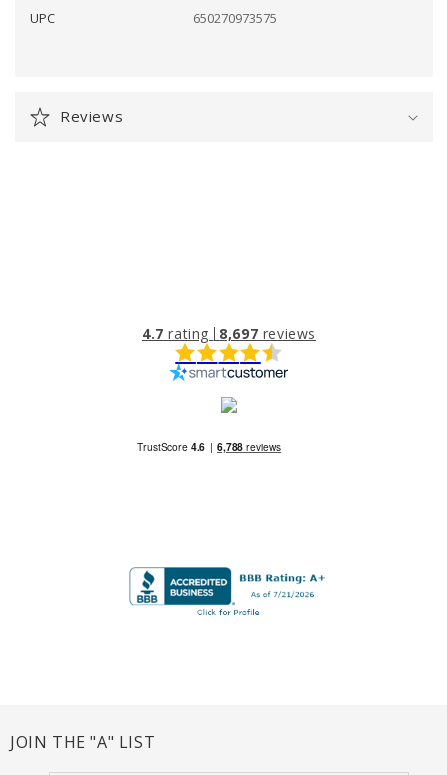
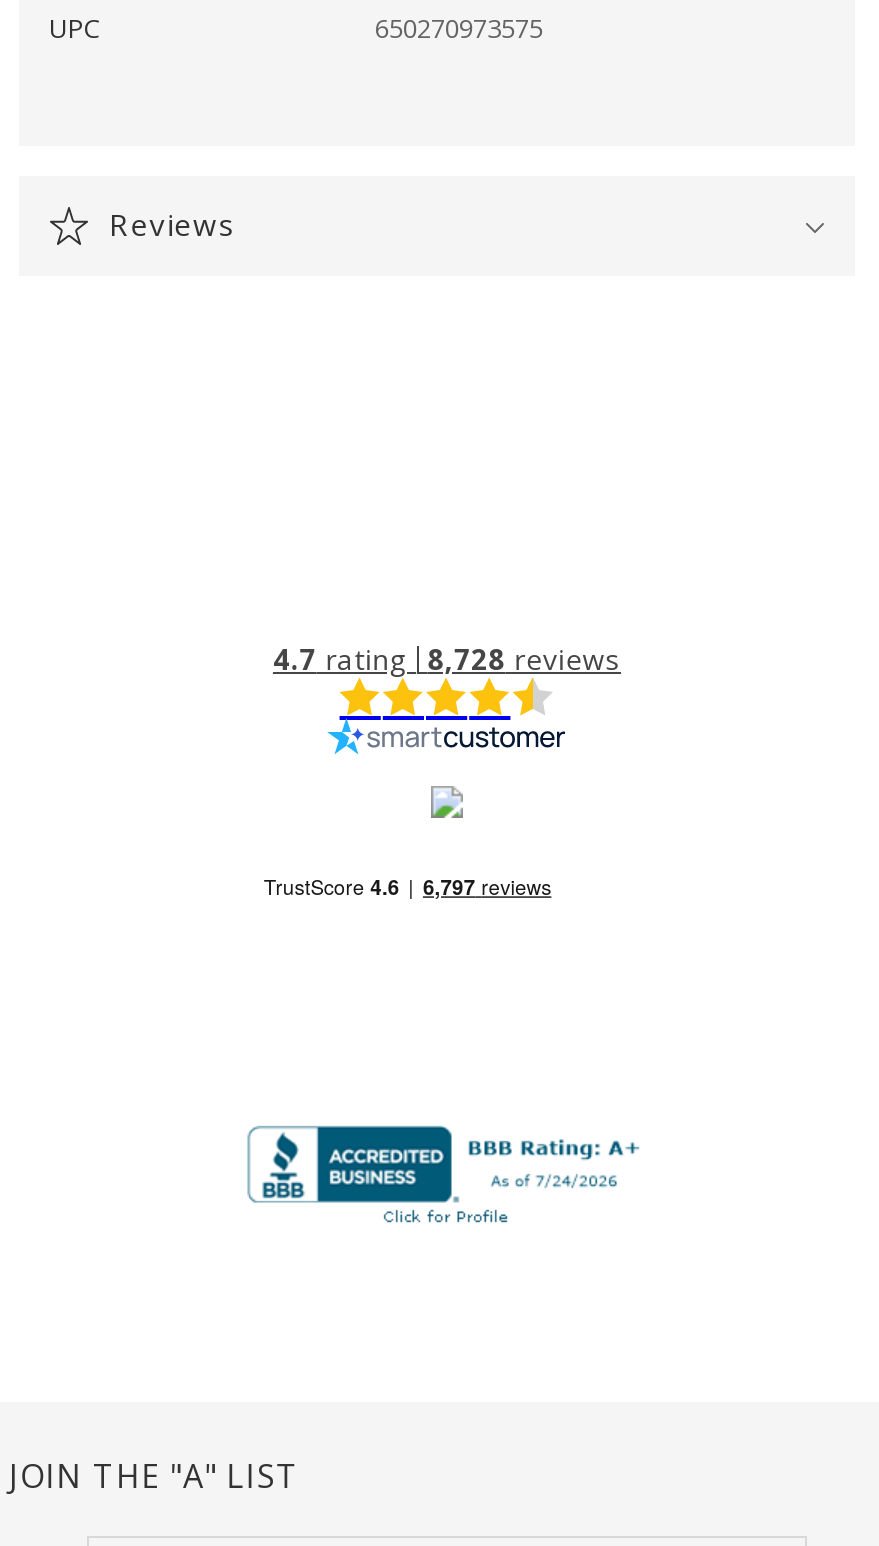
- 4.7 rating 8,697 reviews
+ 4.7 rating 8,728 reviews
